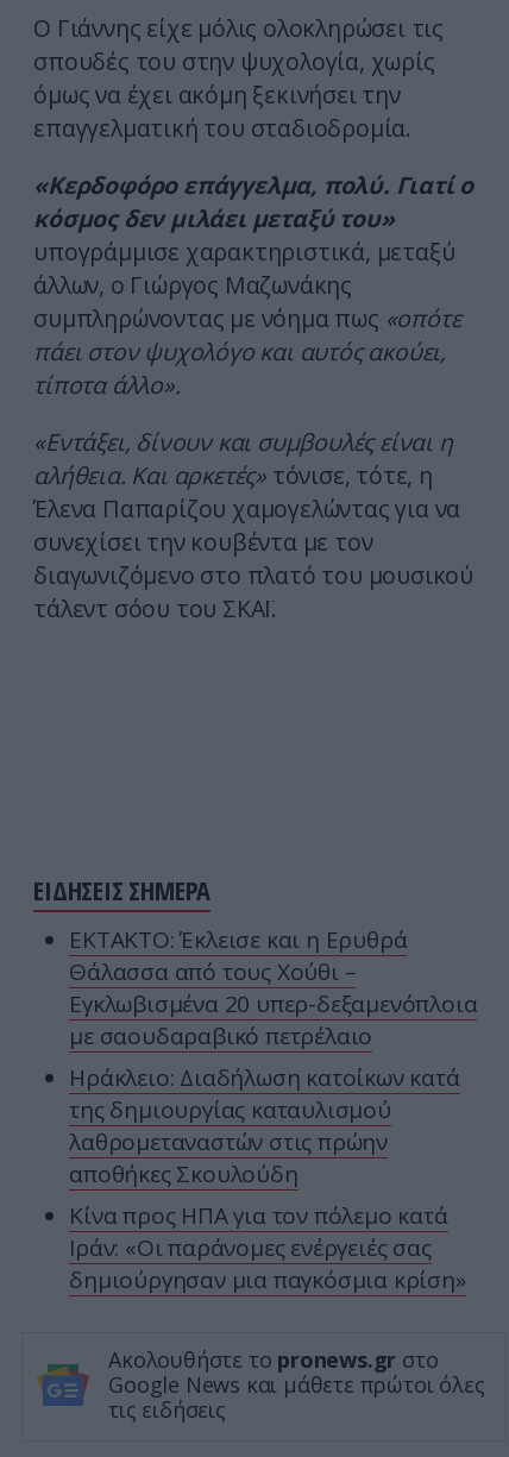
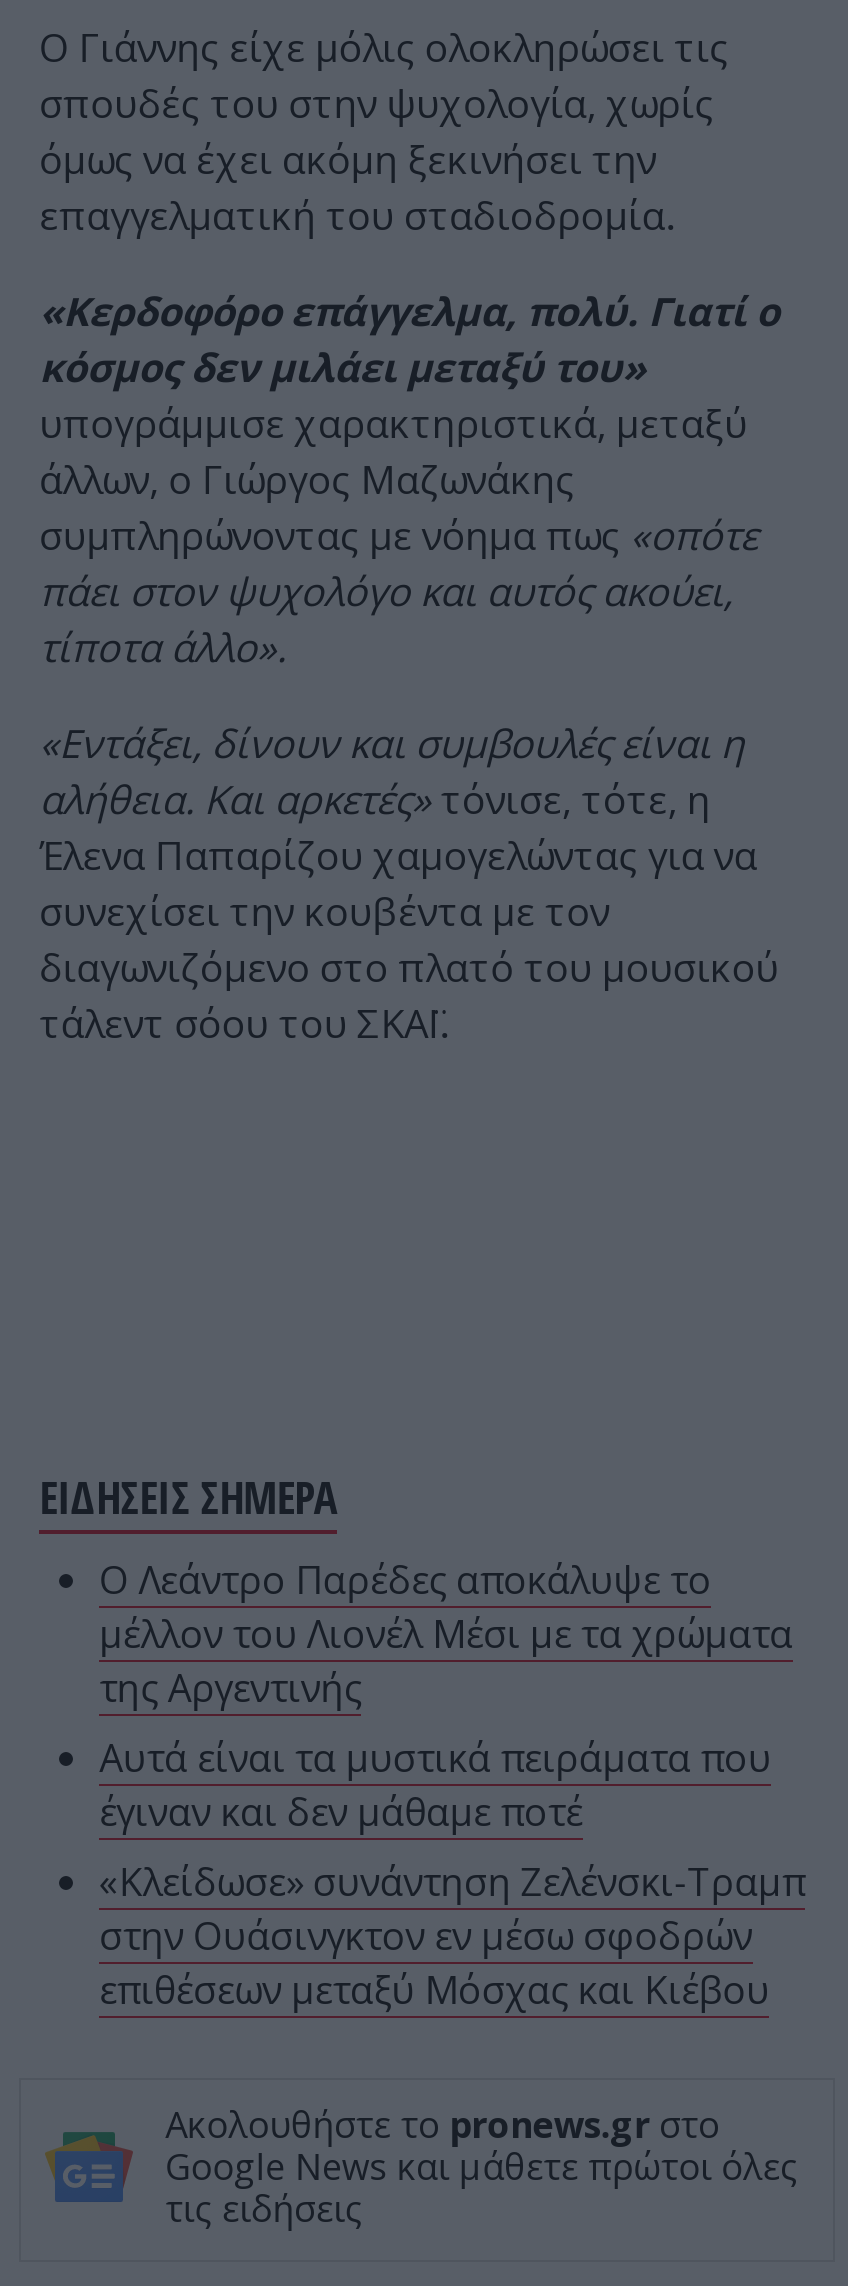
- ΕΚΤΑΚΤΟ: Έκλεισε και η Ερυθρά
- Θάλασσα από τους Χούθι –
- Εγκλωβισμένα 20 υπερ-δεξαμενόπλοια
- με σαουδαραβικό πετρέλαιο
- Ηράκλειο: Διαδήλωση κατοίκων κατά
- της δημιουργίας καταυλισμού
- λαθρομεταναστών στις πρώην
- αποθήκες Σκουλούδη
- Κίνα προς ΗΠΑ για τον πόλεμο κατά
- Ιράν: «Οι παράνομες ενέργειές σας
- δημιούργησαν μια παγκόσμια κρίση»
+ Ο Λεάντρο Παρέδες αποκάλυψε το
+ μέλλον του Λιονέλ Μέσι με τα χρώματα
+ της Αργεντινής
+ Αυτά είναι τα μυστικά πειράματα που
+ έγιναν και δεν μάθαμε ποτέ
+ «Κλείδωσε» συνάντηση Ζελένσκι-Τραμπ
+ στην Ουάσινγκτον εν μέσω σφοδρών
+ επιθέσεων μεταξύ Μόσχας και Κιέβου
